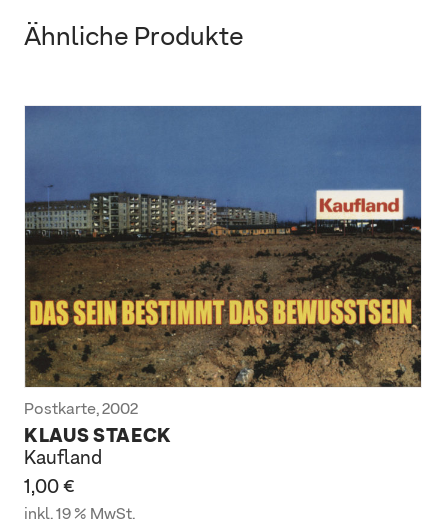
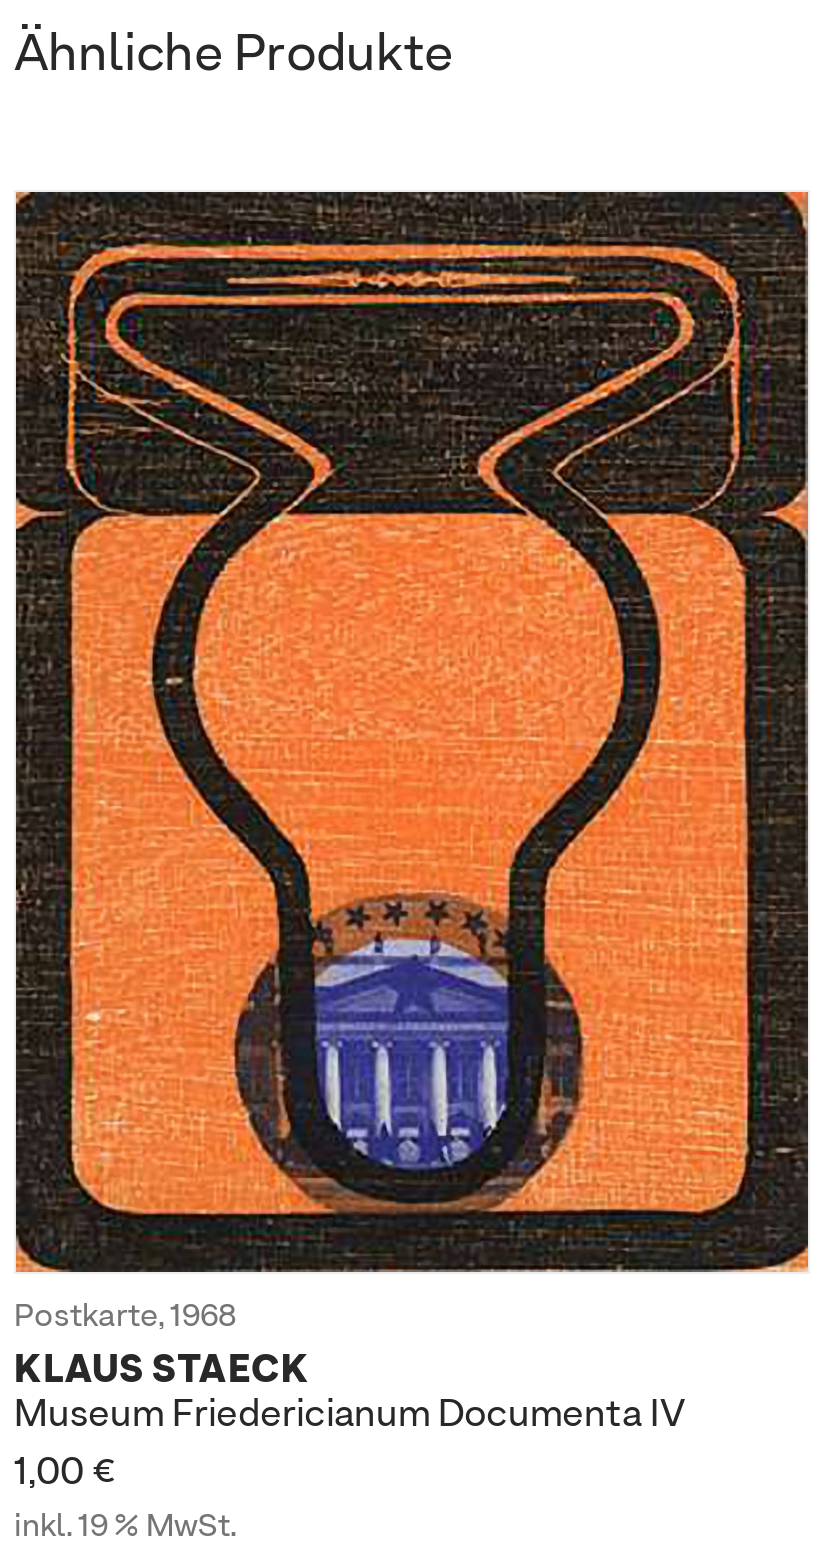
- [image]
- Postkarte, 2002
+ [image]
+ Postkarte, 1968

- Kaufland
+ Museum Friedericianum Documenta IV
